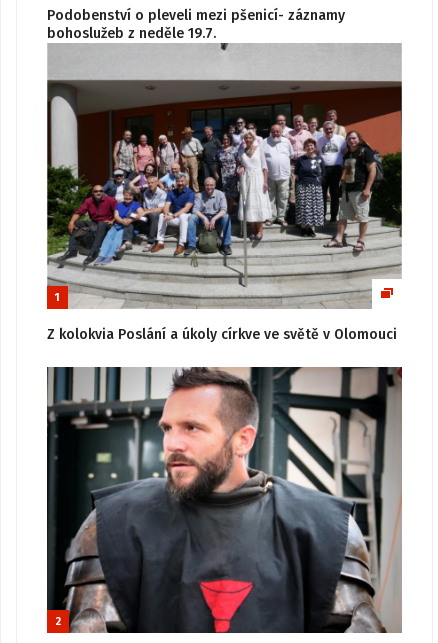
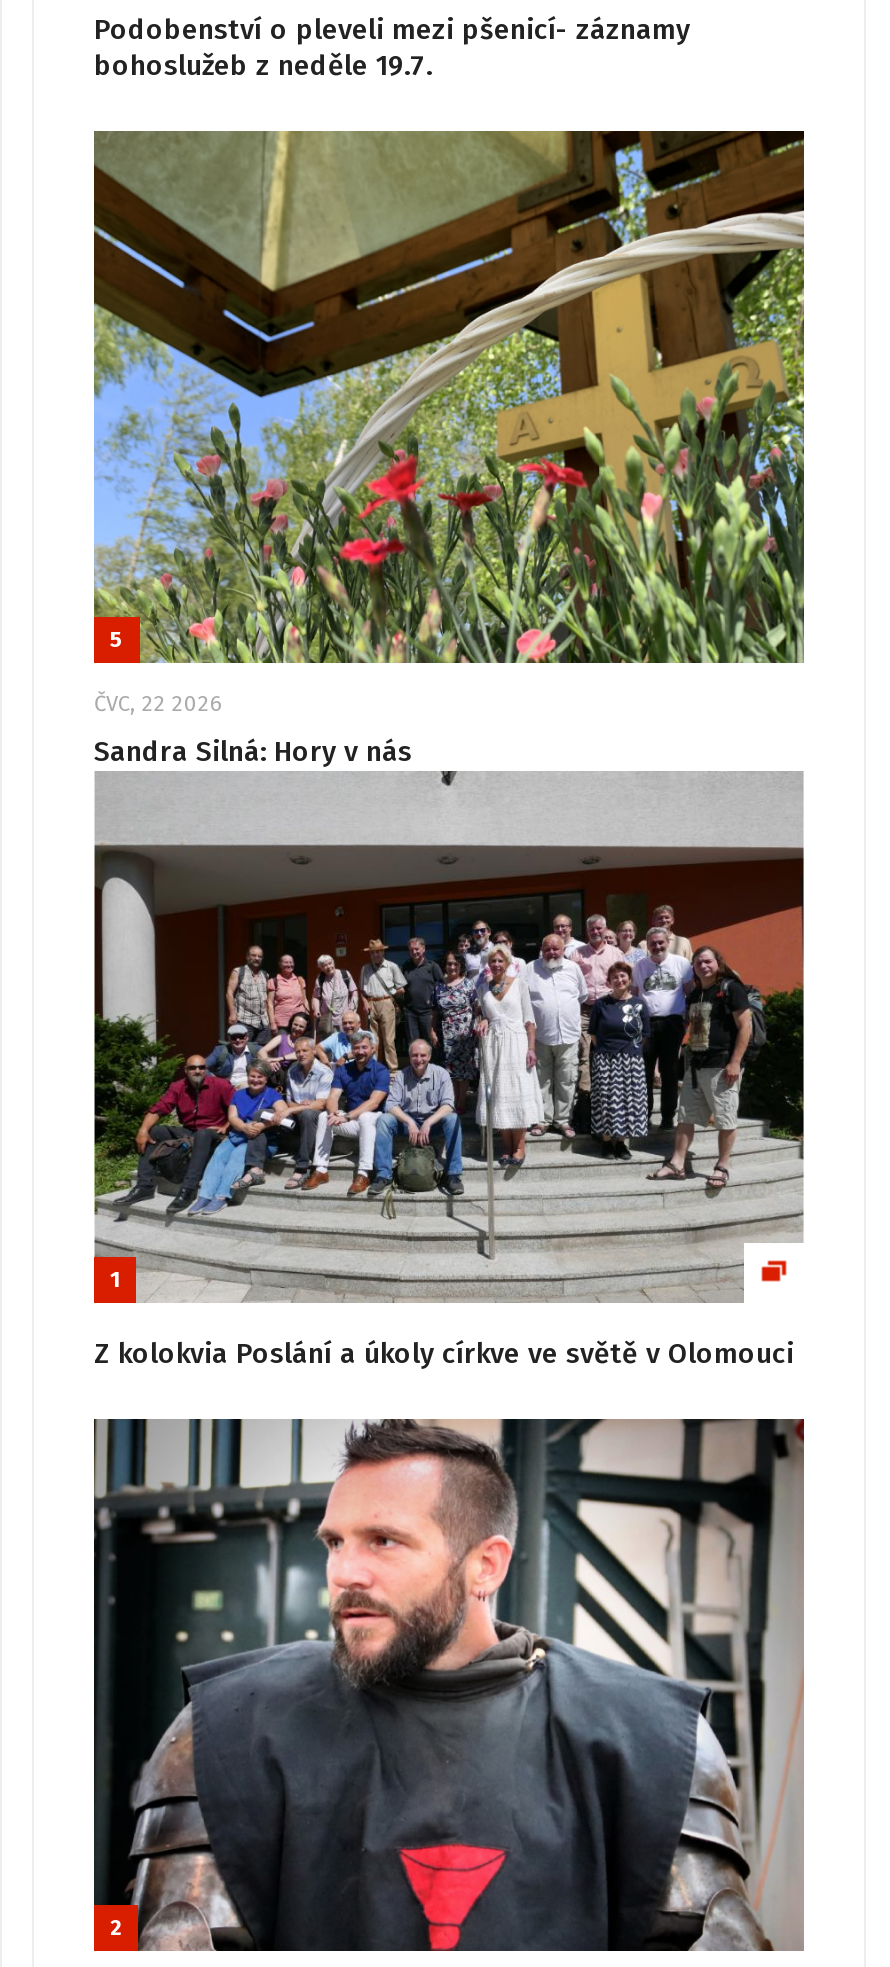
+ [image]
+ 5
+ ČVC, 22 2026
+ Sandra Silná: Hory v nás
